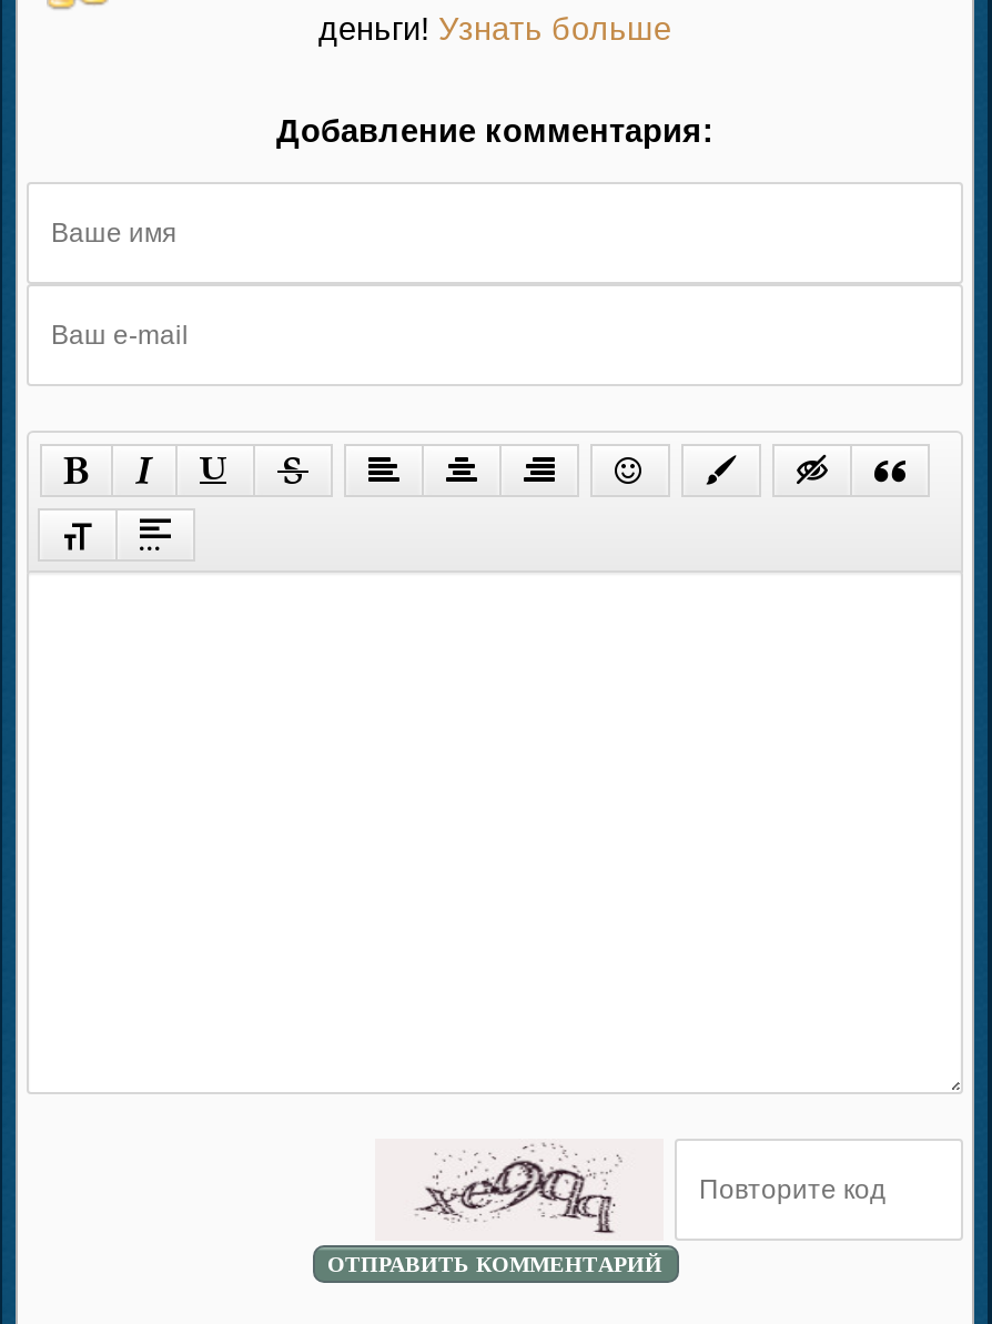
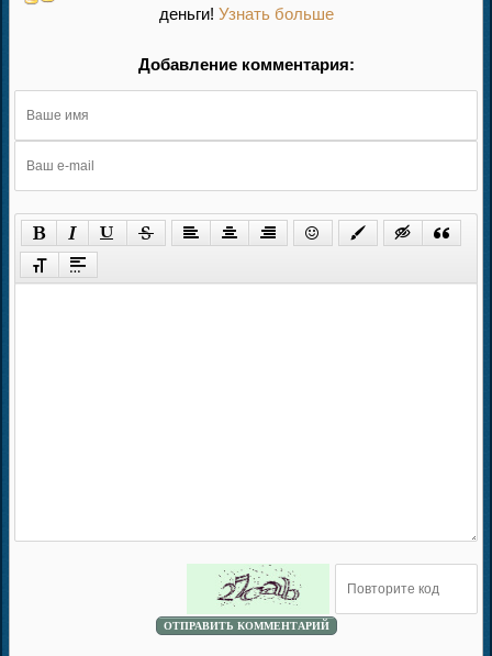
- [image]
+ [image]
